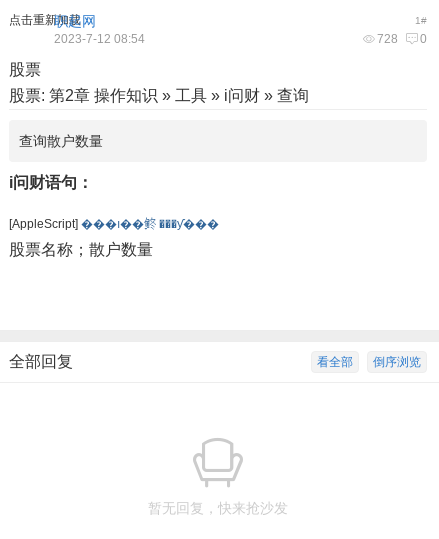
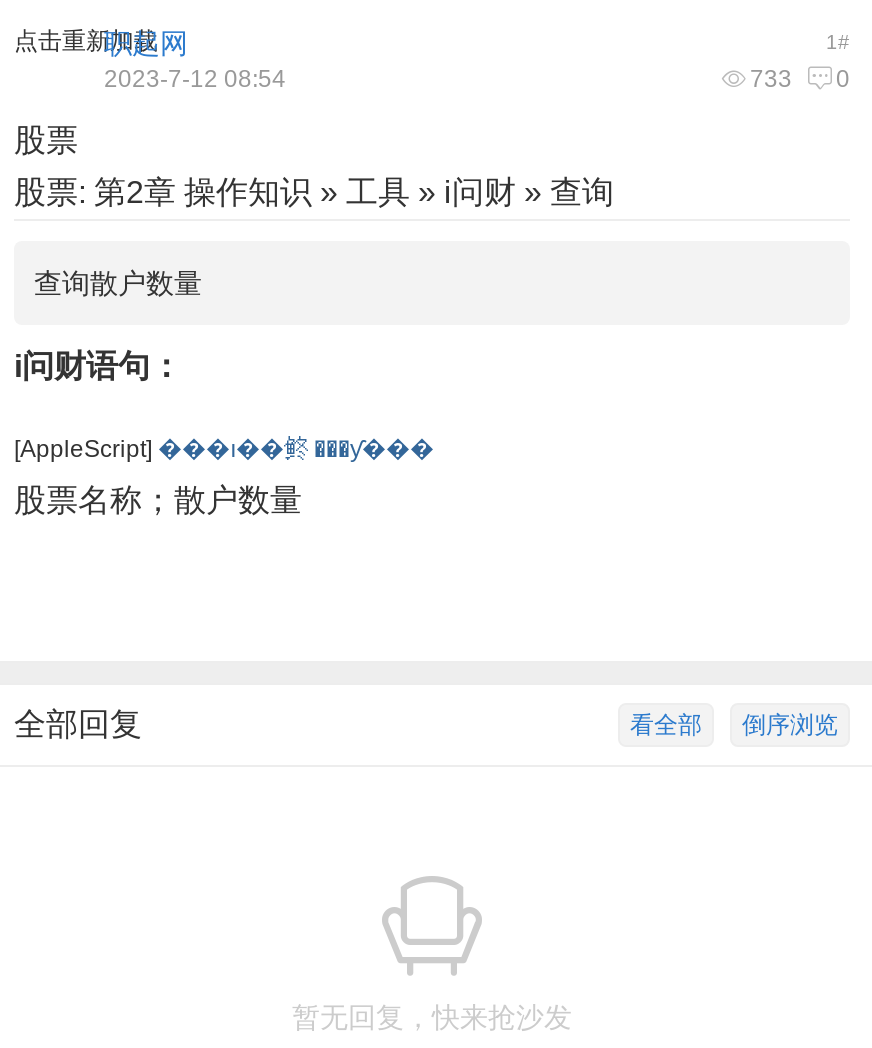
- 728 0
+ 733 0
